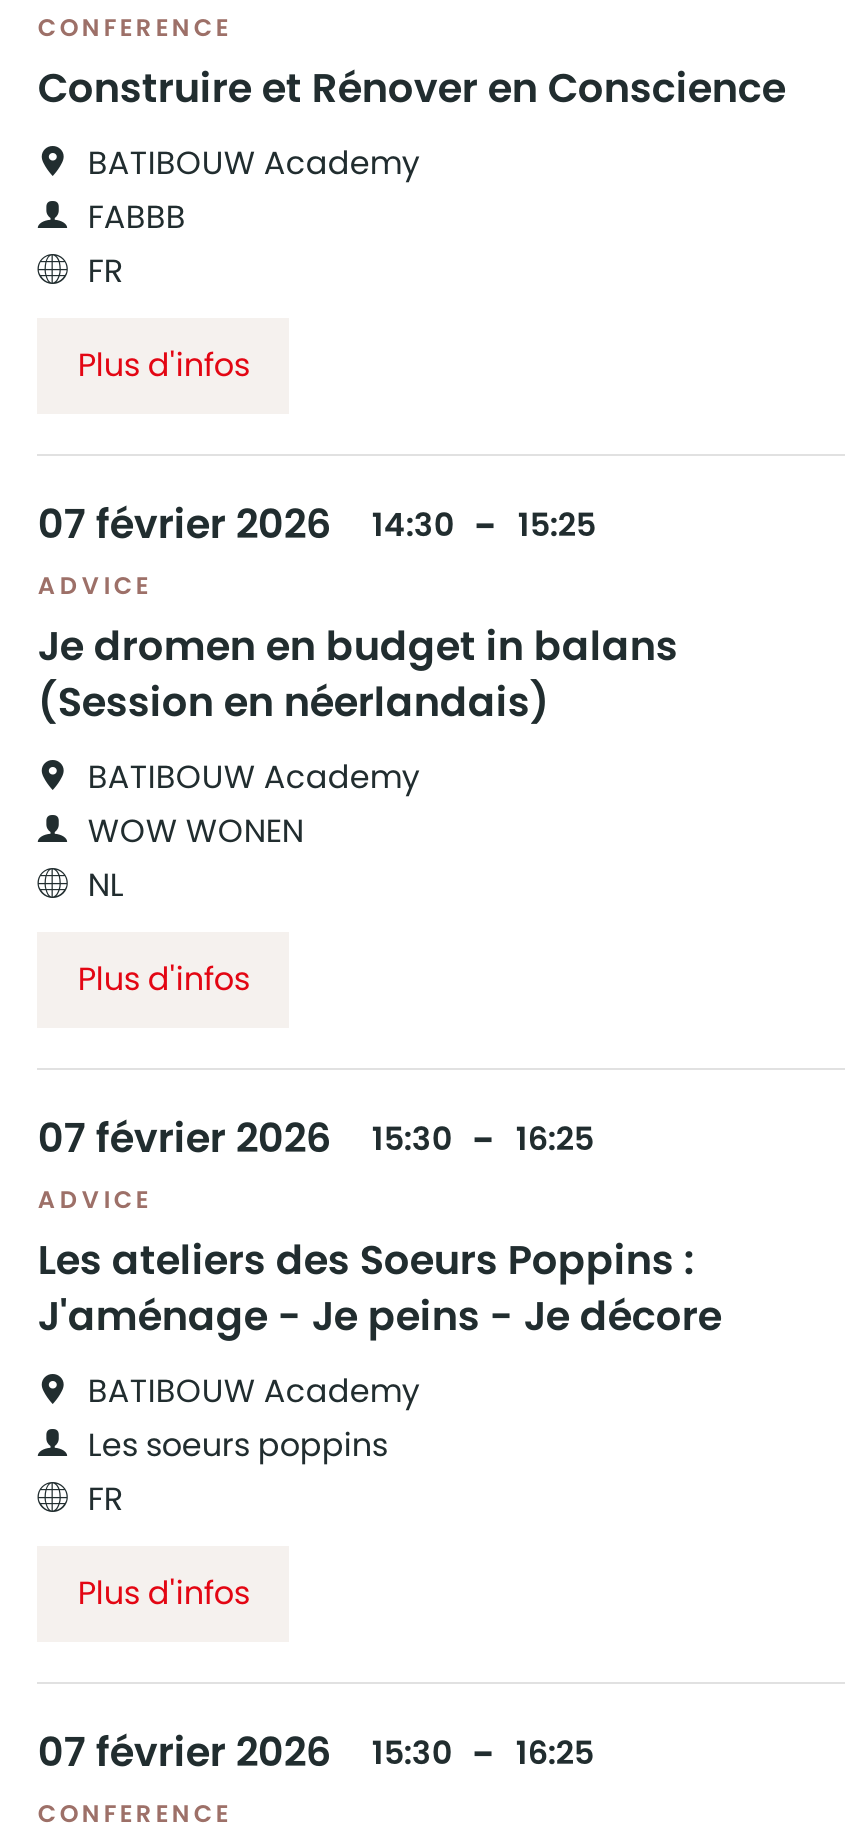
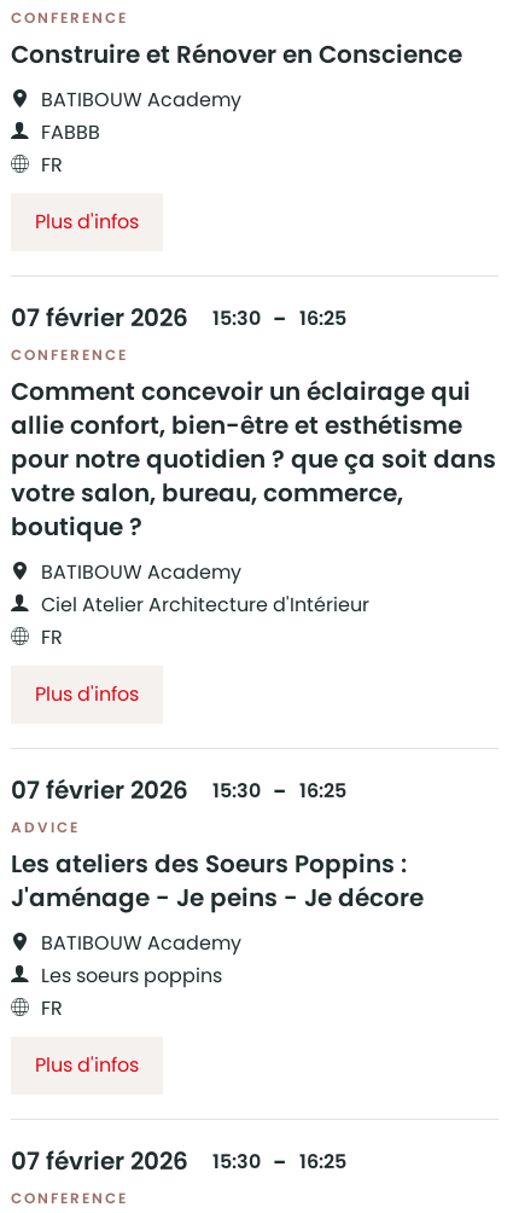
- 14:30
- 15:25
+ 15:30
+ 16:25

- ADVICE
- Je dromen en budget in balans
- (Session en néerlandais)
+ CONFERENCE
+ Comment concevoir un éclairage qui
+ allie confort, bien-être et esthétisme
+ pour notre quotidien ? que ça soit dans
+ votre salon, bureau, commerce,
+ boutique ?

- WOW WONEN
- NL
+ Ciel Atelier Architecture d'Intérieur
+ FR
